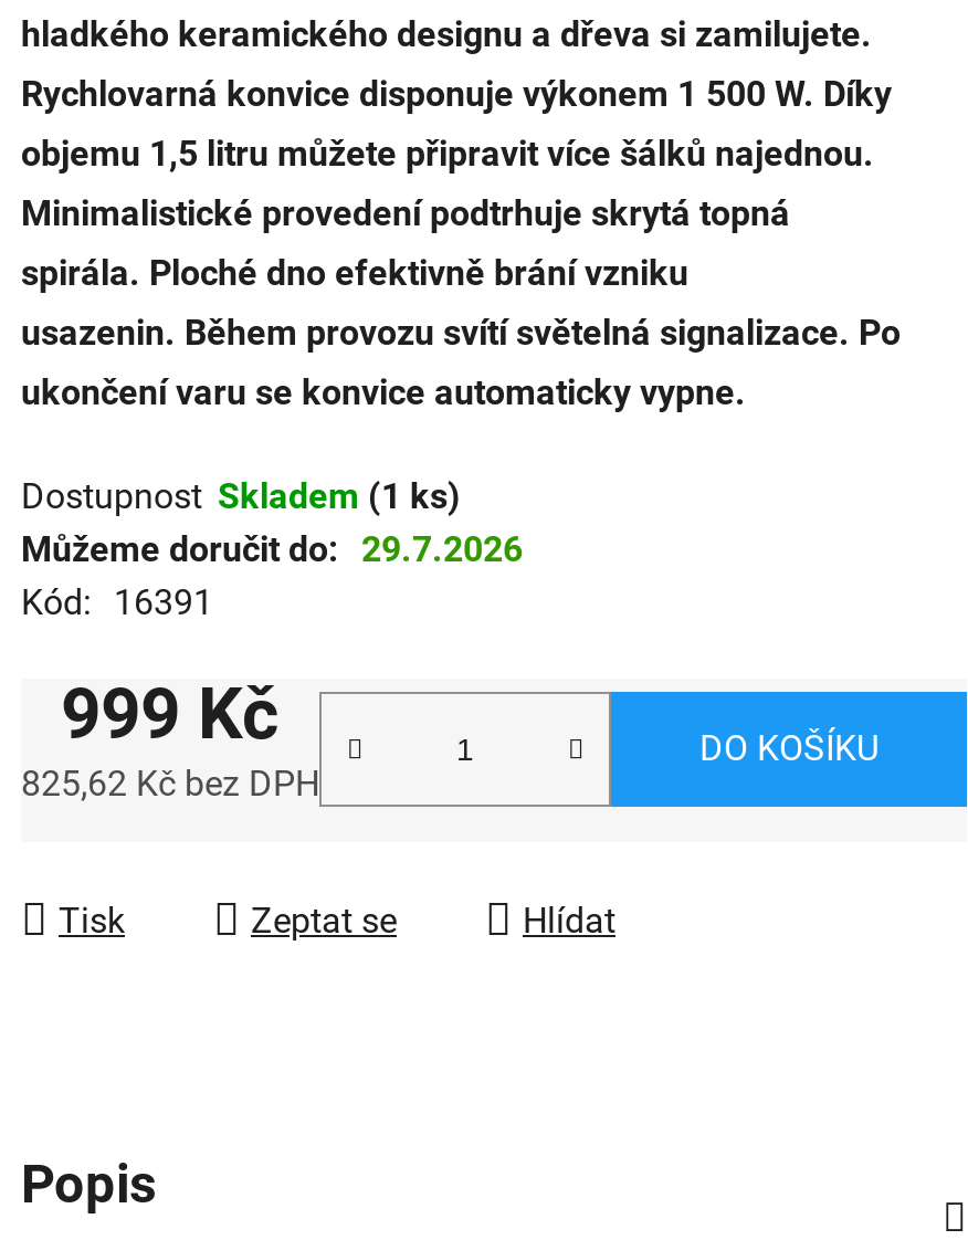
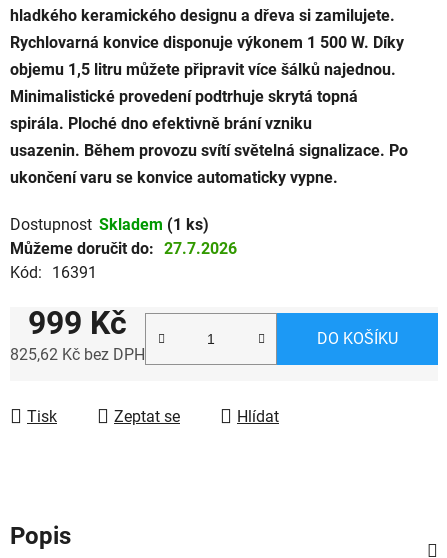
- Můžeme doručit do: 29.7.2026
+ Můžeme doručit do: 27.7.2026
